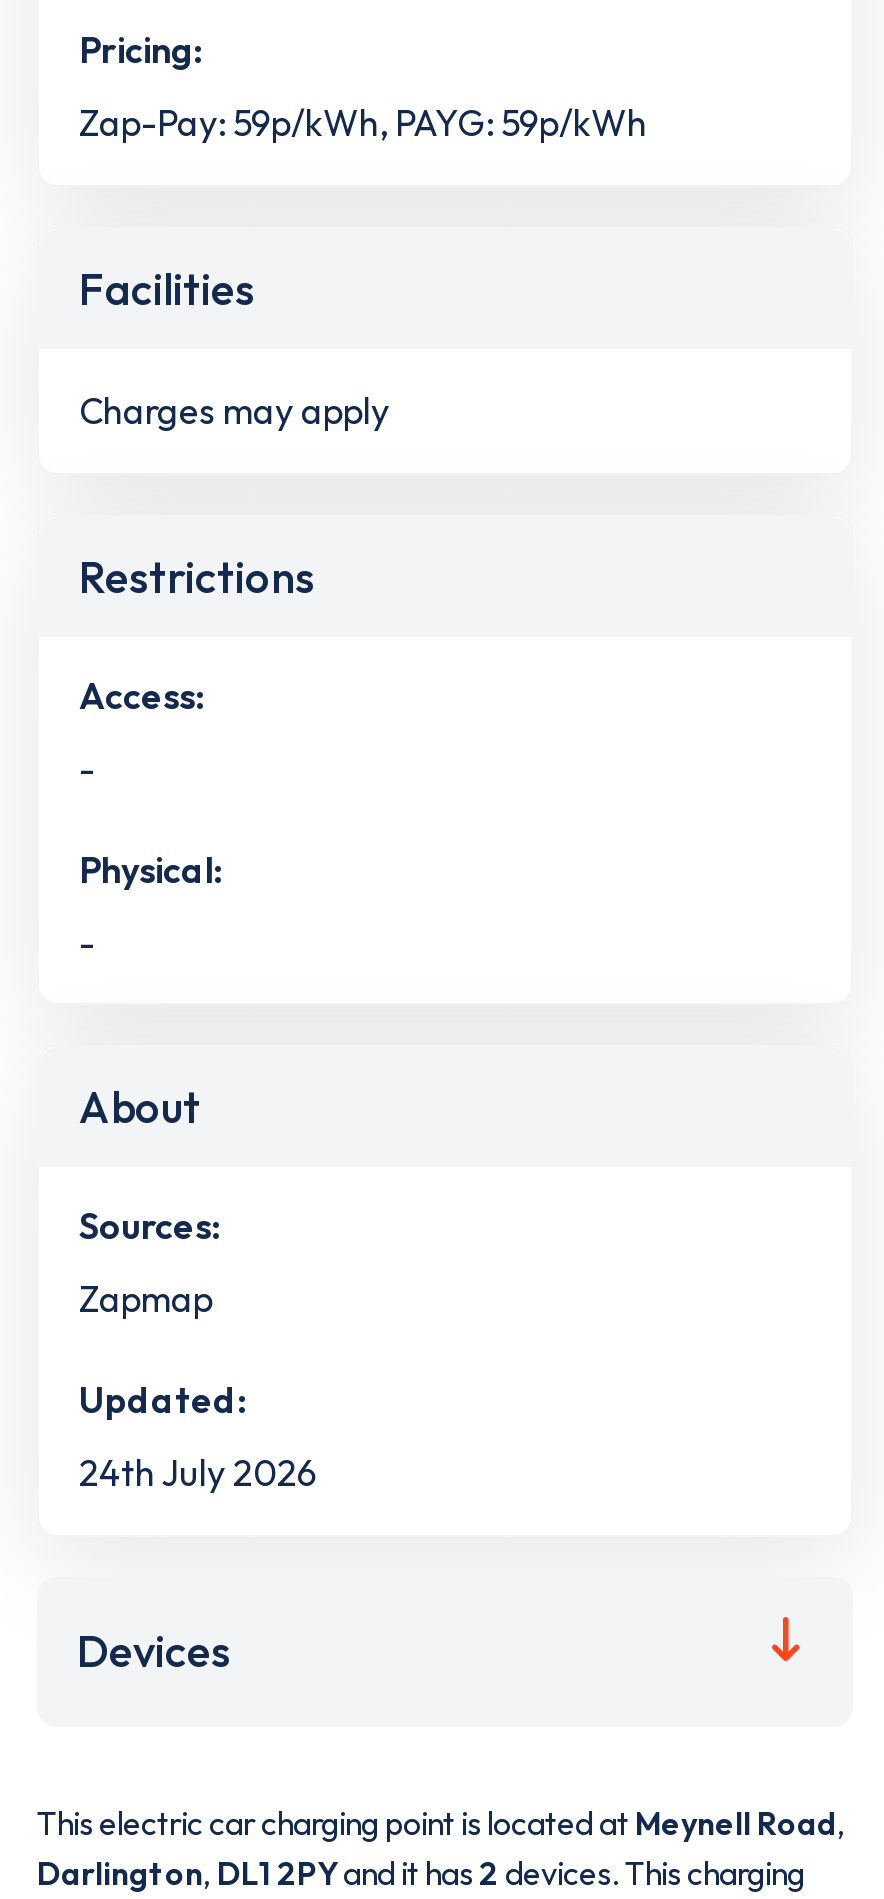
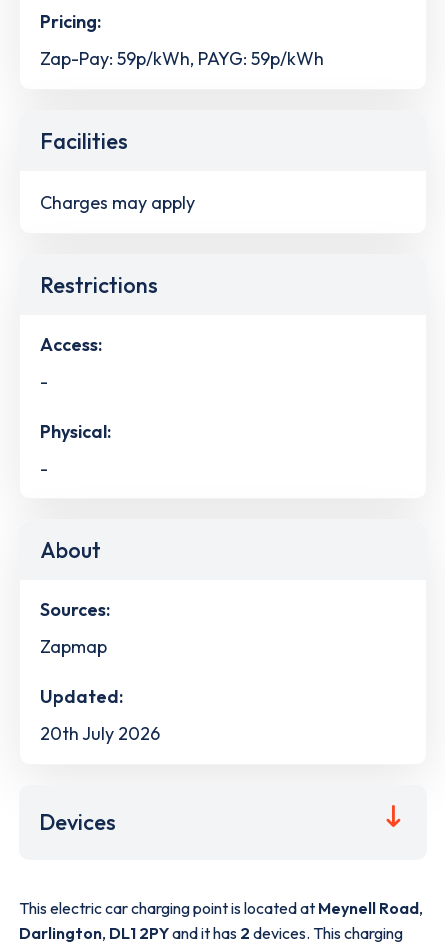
- 24th July 2026
+ 20th July 2026
